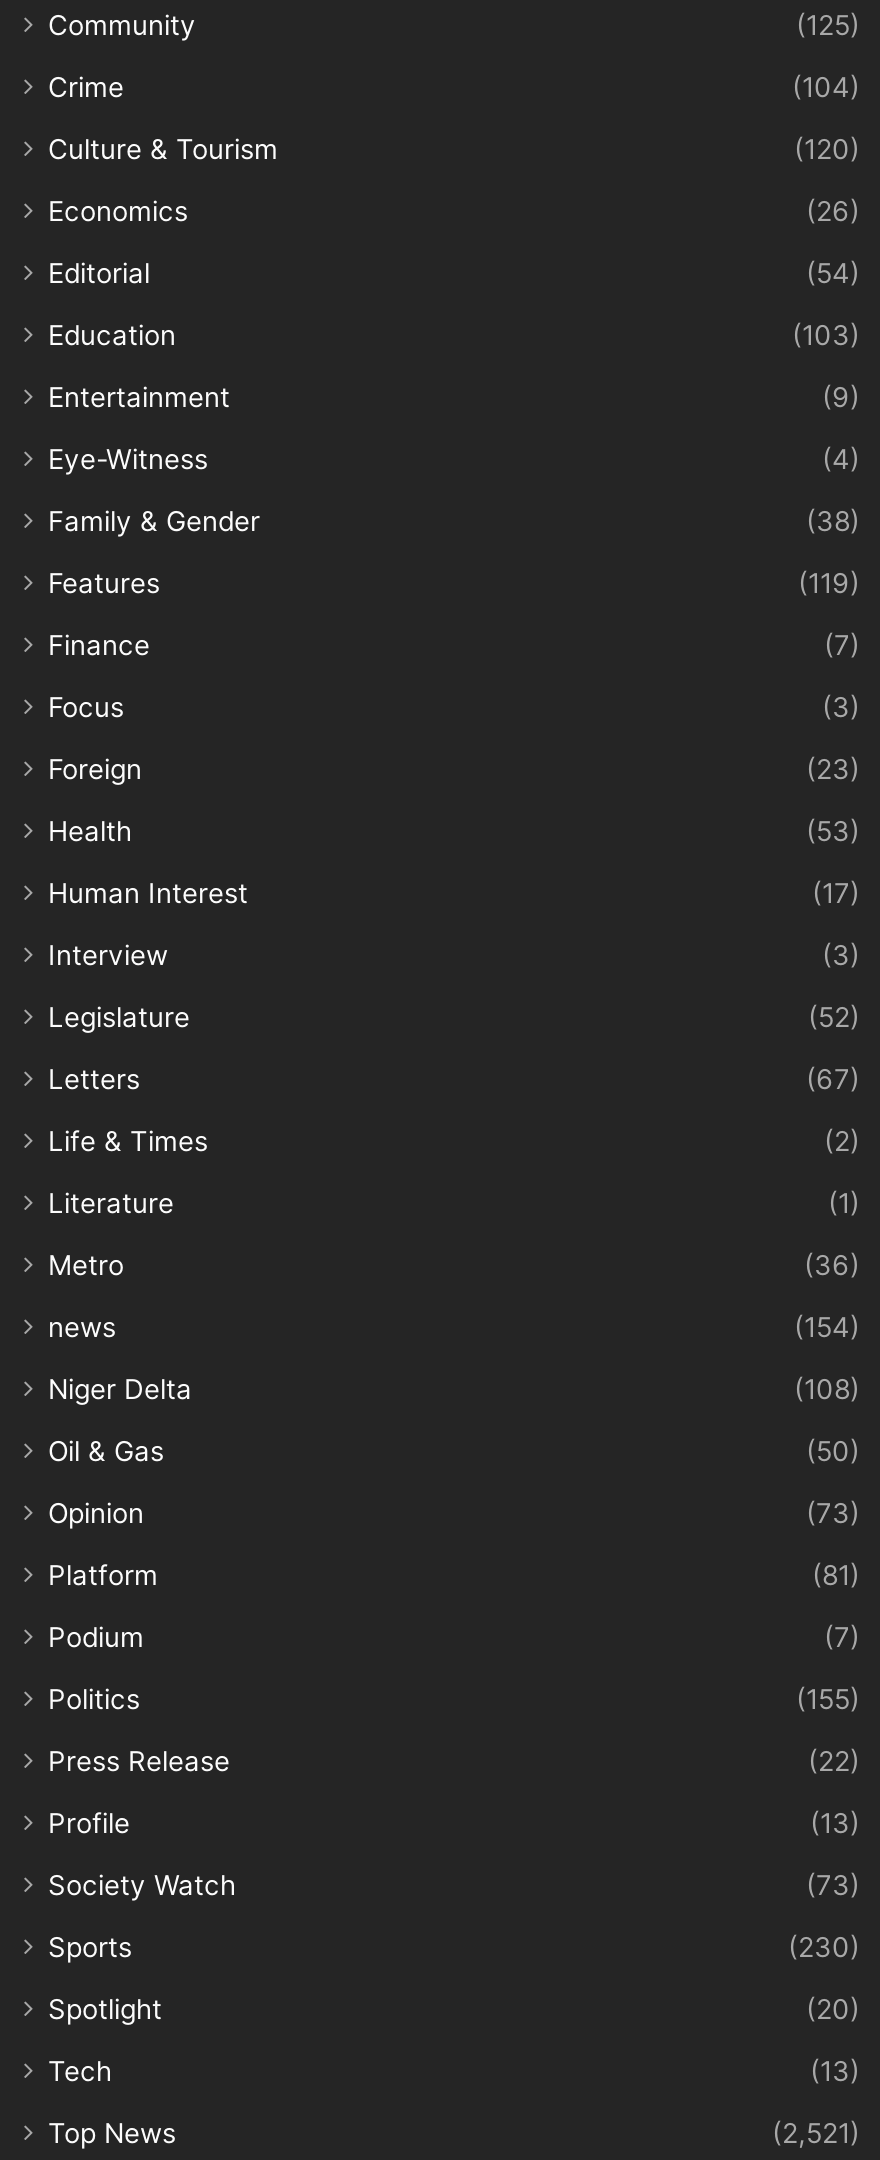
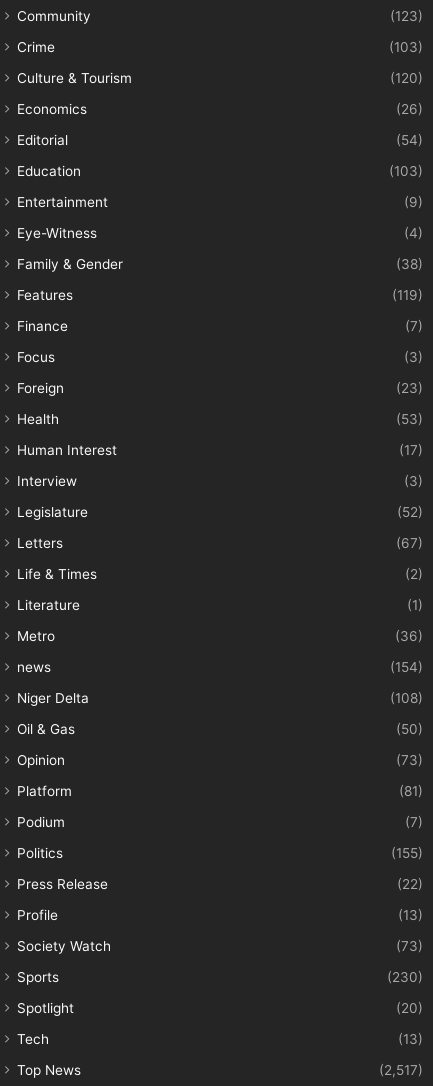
- (125)
+ (123)

- (104)
+ (103)

- (2,521)
+ (2,517)
